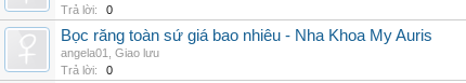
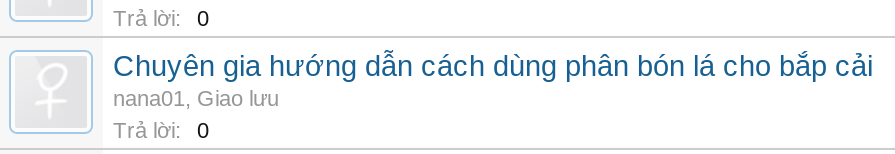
- Bọc răng toàn sứ giá bao nhiêu - Nha Khoa My Auris
- angela01, Giao lưu
+ Chuyên gia hướng dẫn cách dùng phân bón lá cho bắp cải
+ nana01, Giao lưu
